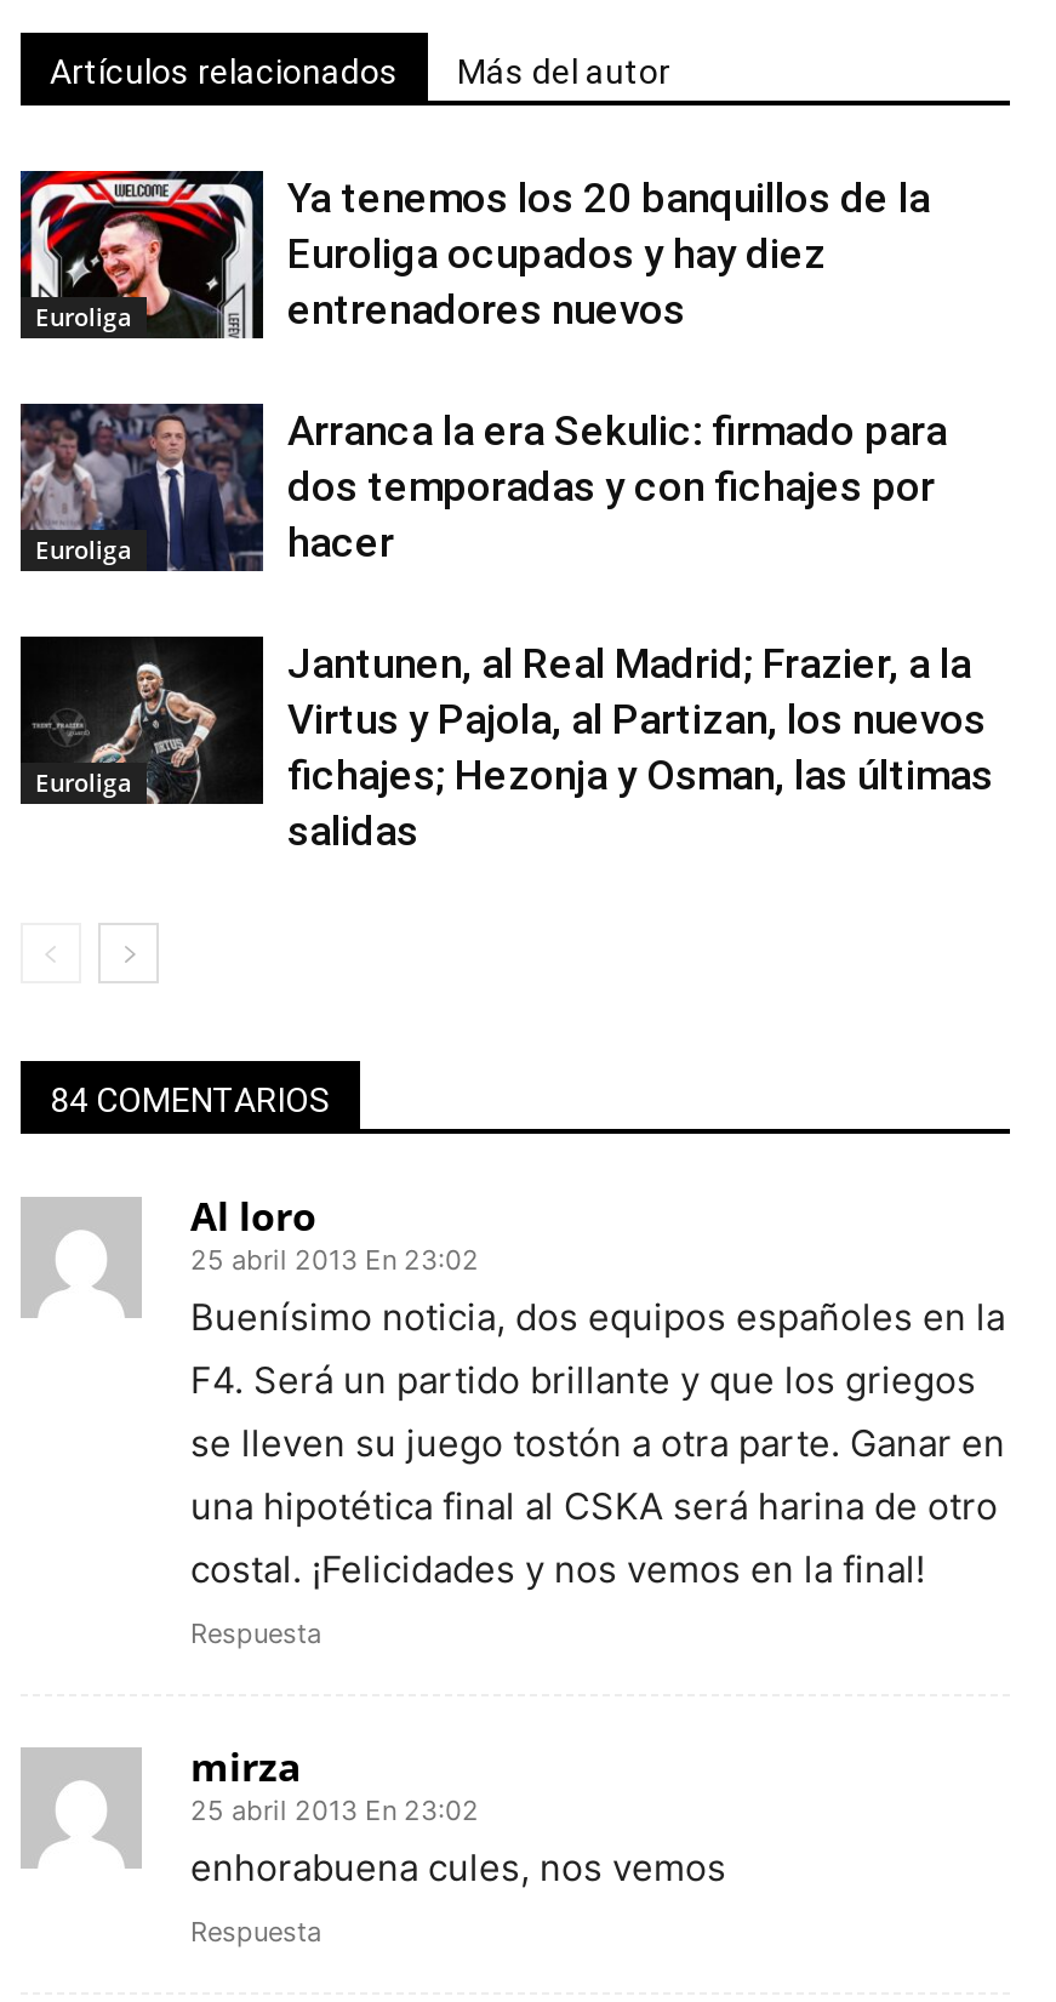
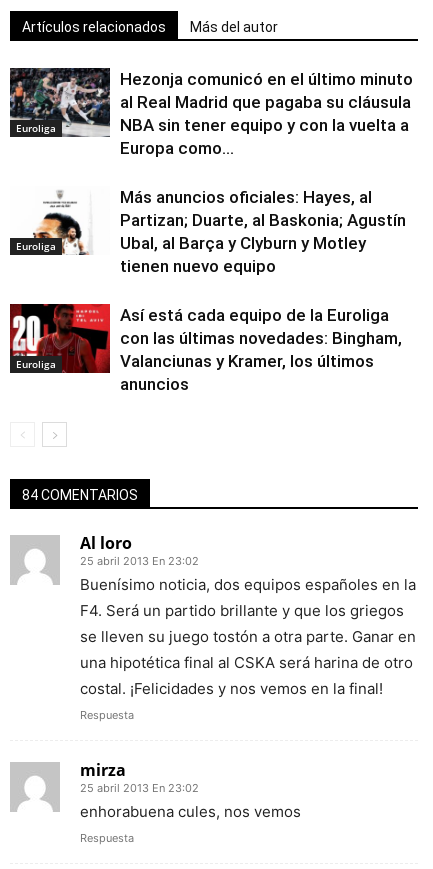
- [image]
- Ya tenemos los 20 banquillos de la
- Euroliga ocupados y hay diez
- entrenadores nuevos
+ [image]
+ Hezonja comunicó en el último minuto
+ al Real Madrid que pagaba su cláusula
+ NBA sin tener equipo y con la vuelta a
+ Europa como...

- [image]
- Arranca la era Sekulic: firmado para
- dos temporadas y con fichajes por
- hacer
+ [image]
+ Más anuncios oficiales: Hayes, al
+ Partizan; Duarte, al Baskonia; Agustín
+ Ubal, al Barça y Clyburn y Motley
+ tienen nuevo equipo

- [image]
- Jantunen, al Real Madrid; Frazier, a la
- Virtus y Pajola, al Partizan, los nuevos
- fichajes; Hezonja y Osman, las últimas
- salidas
+ [image]
+ Así está cada equipo de la Euroliga
+ con las últimas novedades: Bingham,
+ Valanciunas y Kramer, los últimos
+ anuncios
